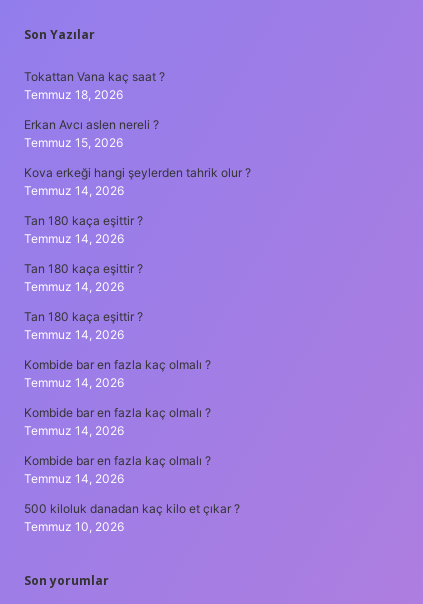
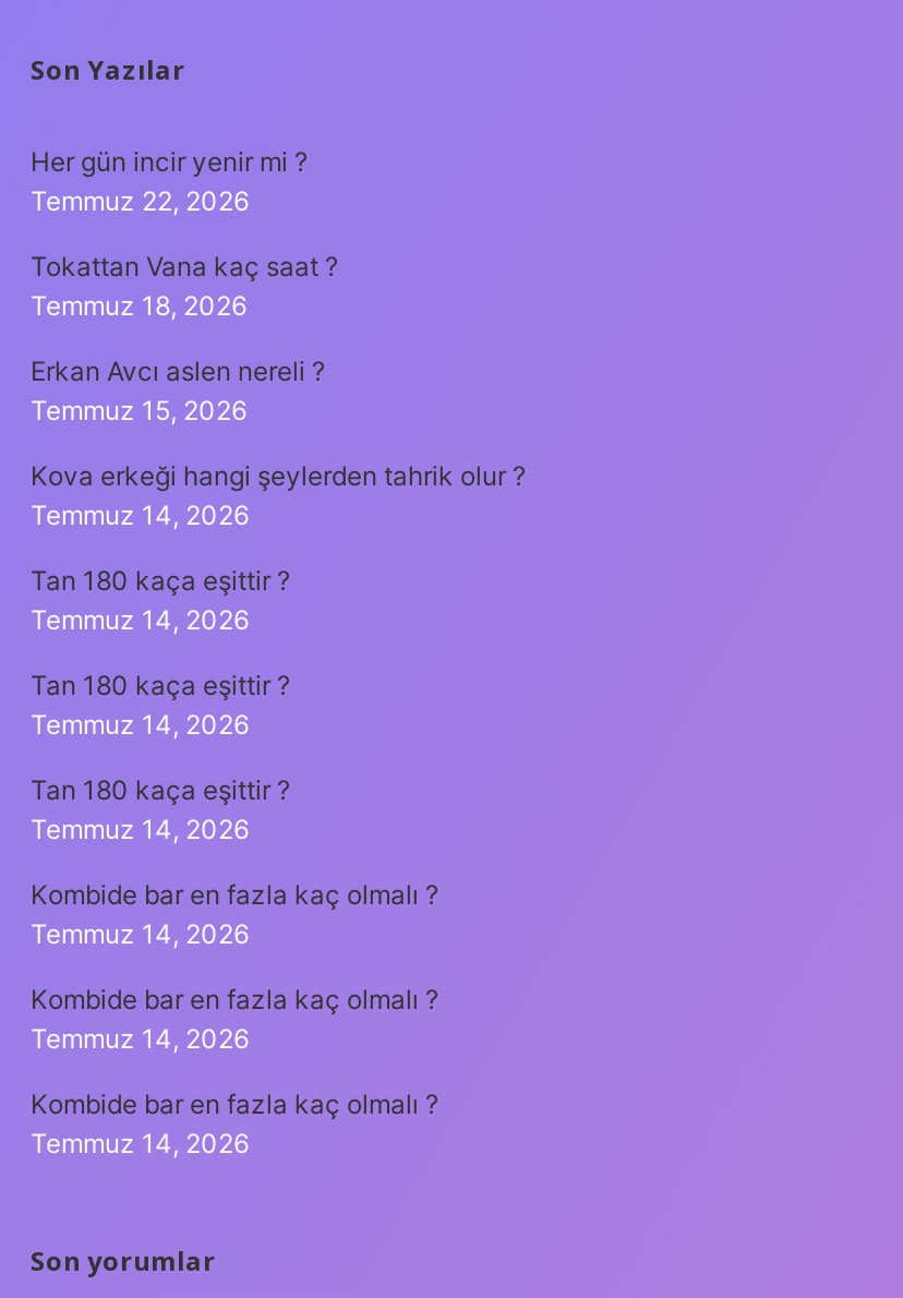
+ Her gün incir yenir mi ?
+ Temmuz 22, 2026

moved down: Tokattan Vana kaç saat ? | Temmuz 18, 2026 | Erkan Avcı aslen nereli ? | ... | Kombide bar en fazla kaç olmalı ? | Temmuz 14, 2026

- 500 kiloluk danadan kaç kilo et çıkar ?
- Temmuz 10, 2026
